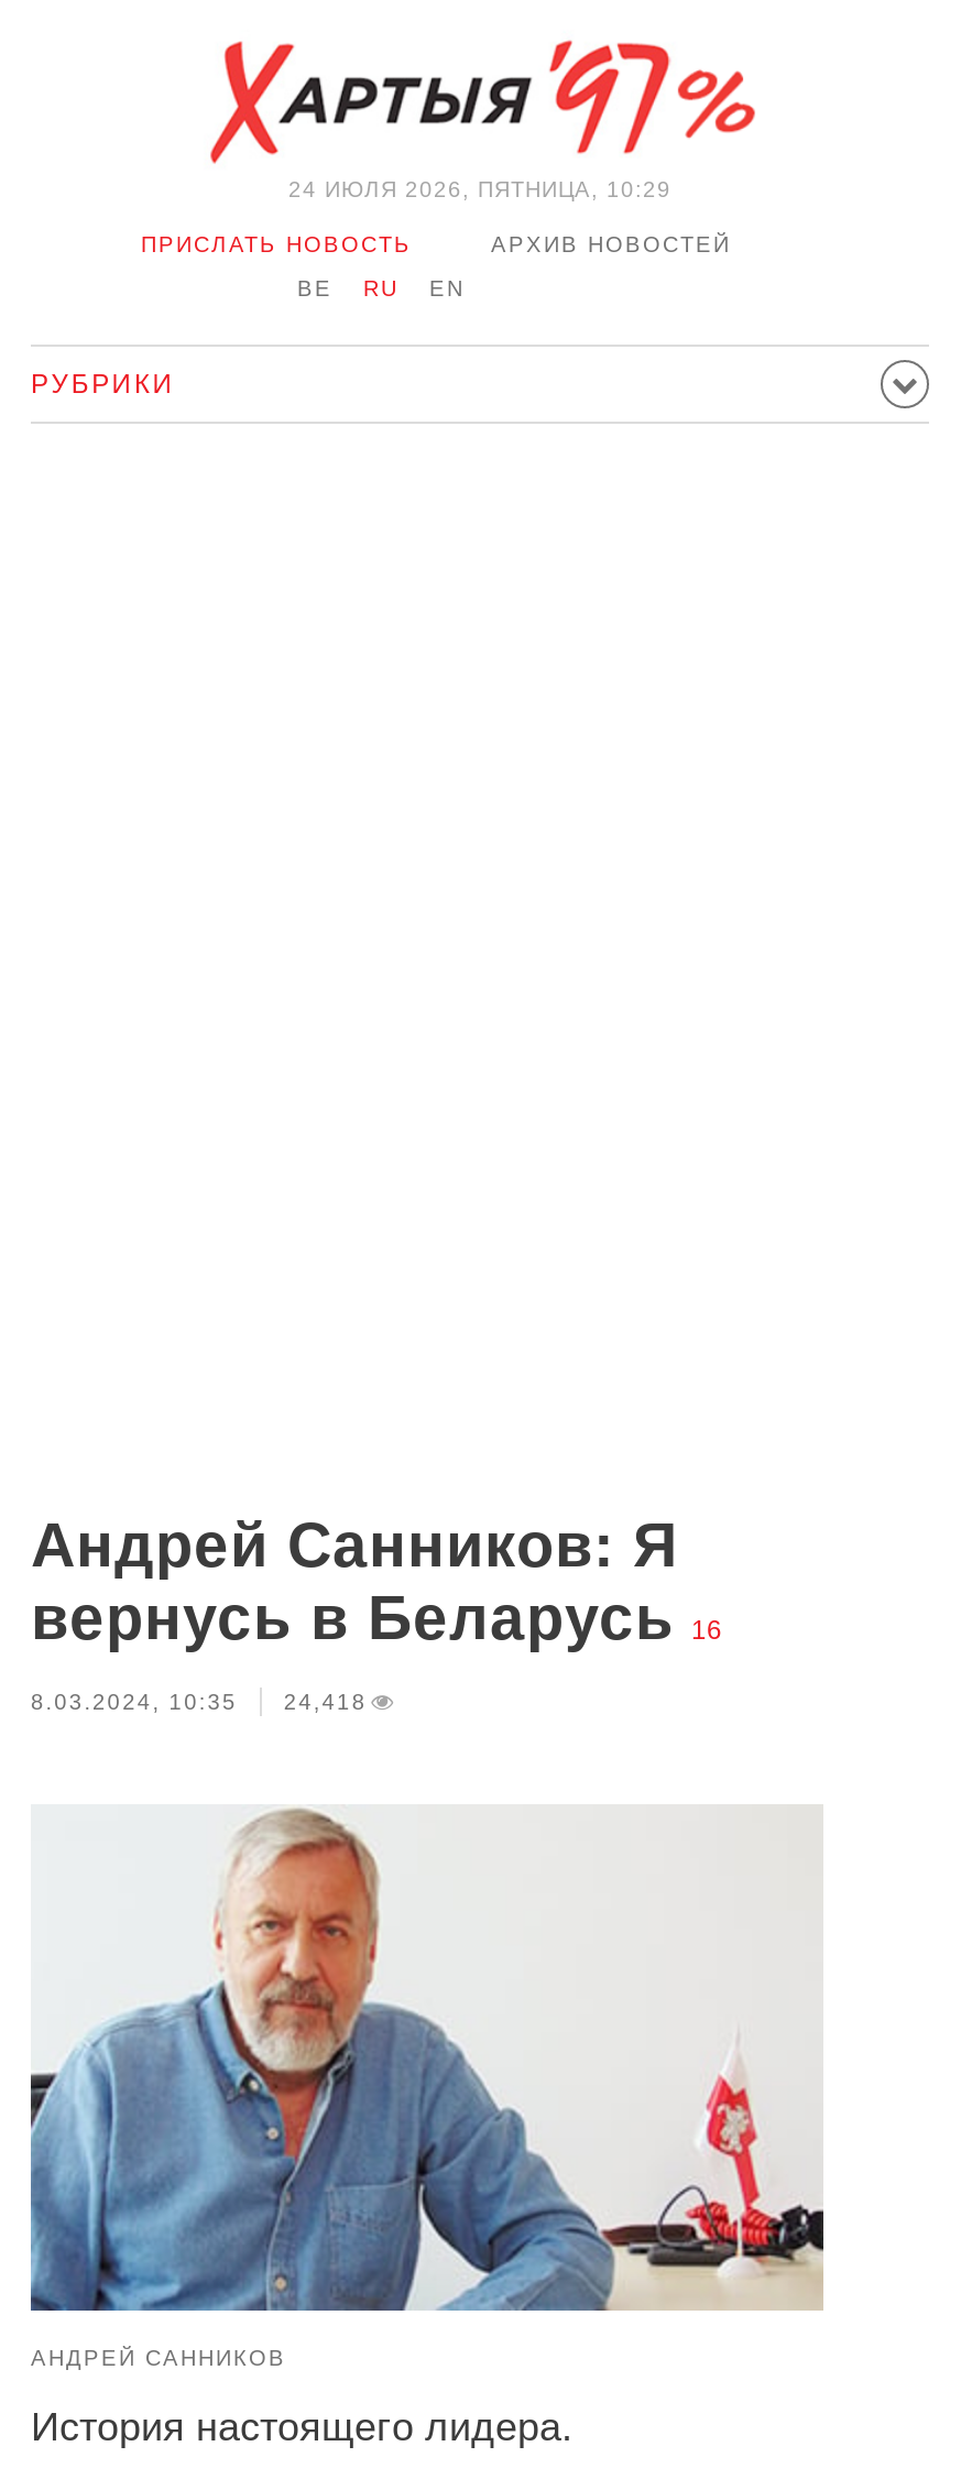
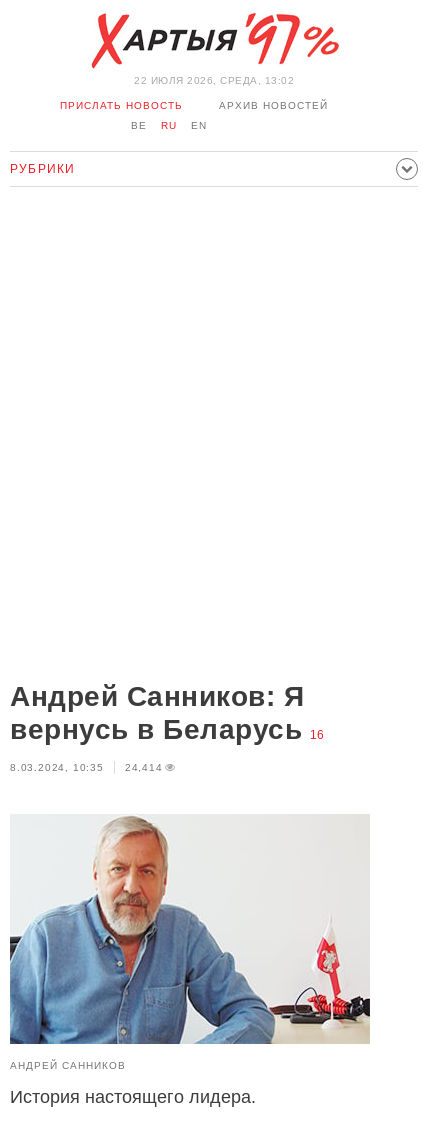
- 24 ИЮЛЯ 2026, ПЯТНИЦА, 10:29
+ 22 ИЮЛЯ 2026, СРЕДА, 13:02

- 8.03.2024, 10:35 24,418
+ 8.03.2024, 10:35 24,414
